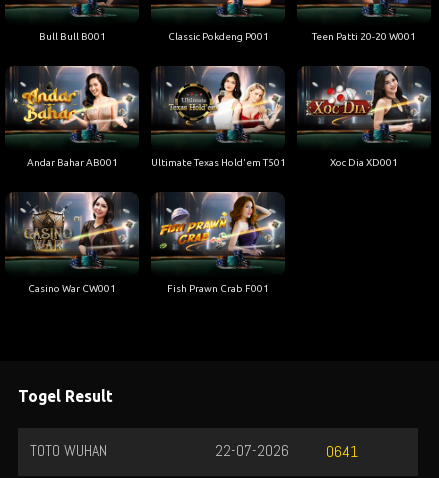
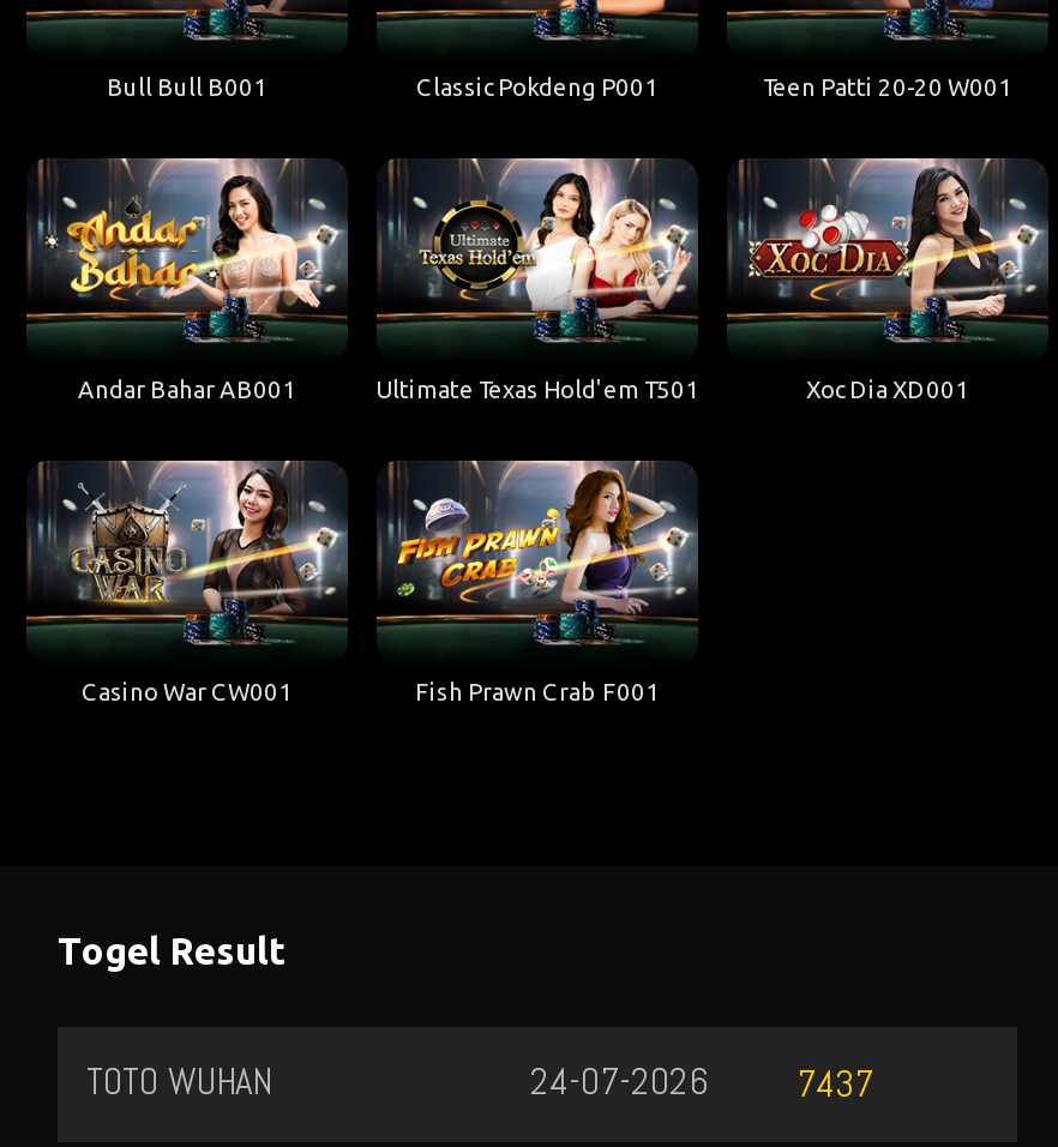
- 22-07-2026
+ 24-07-2026

- 0641
+ 7437
